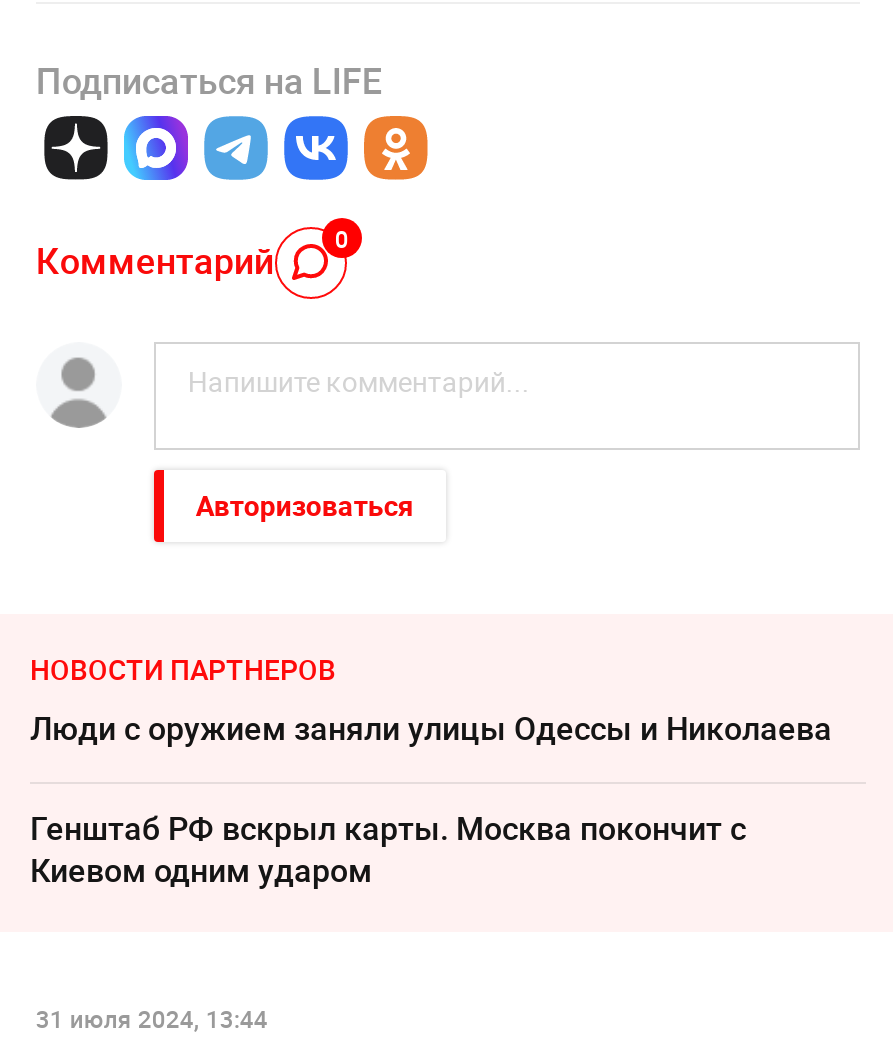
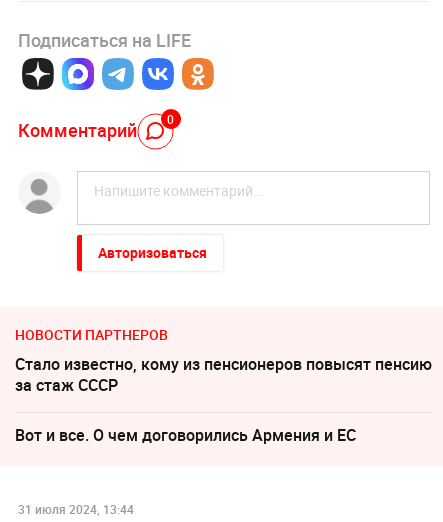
- Люди с оружием заняли улицы Одессы и Николаева
+ Стало известно, кому из пенсионеров повысят пенсию
+ за стаж СССР

- Генштаб РФ вскрыл карты. Москва покончит с
- Киевом одним ударом
+ Вот и все. О чем договорились Армения и ЕС
